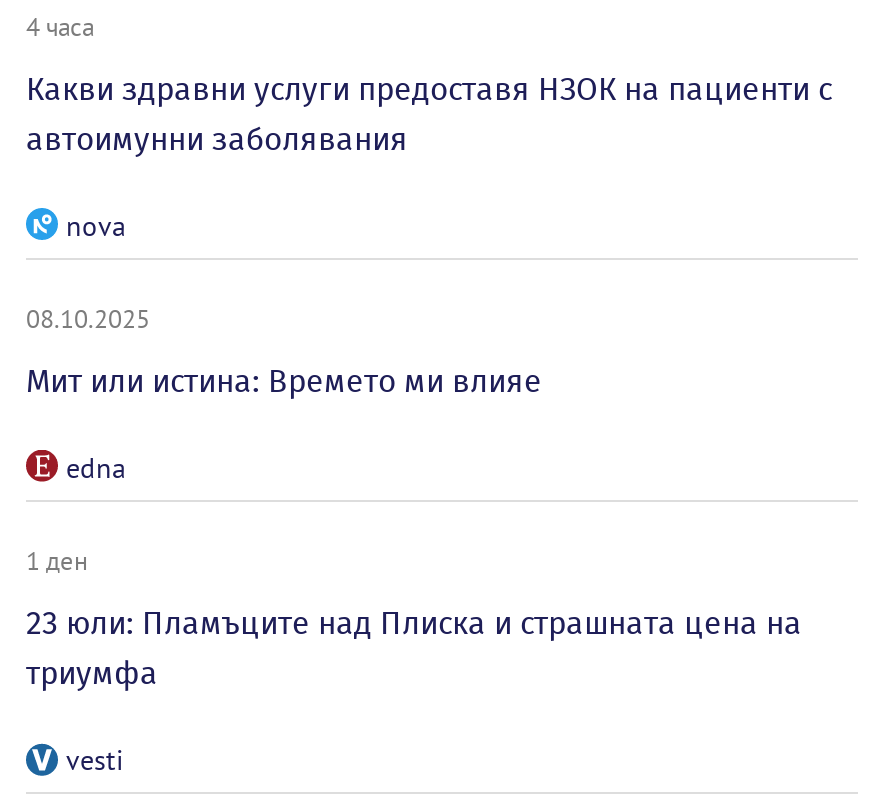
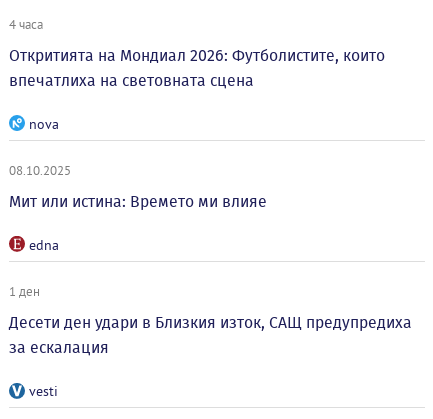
- Какви здравни услуги предоставя НЗОК на пациенти с
- автоимунни заболявания
+ Откритията на Мондиал 2026: Футболистите, които
+ впечатлиха на световната сцена

- 23 юли: Пламъците над Плиска и страшната цена на
- триумфа
+ Десети ден удари в Близкия изток, САЩ предупредиха
+ за ескалация
